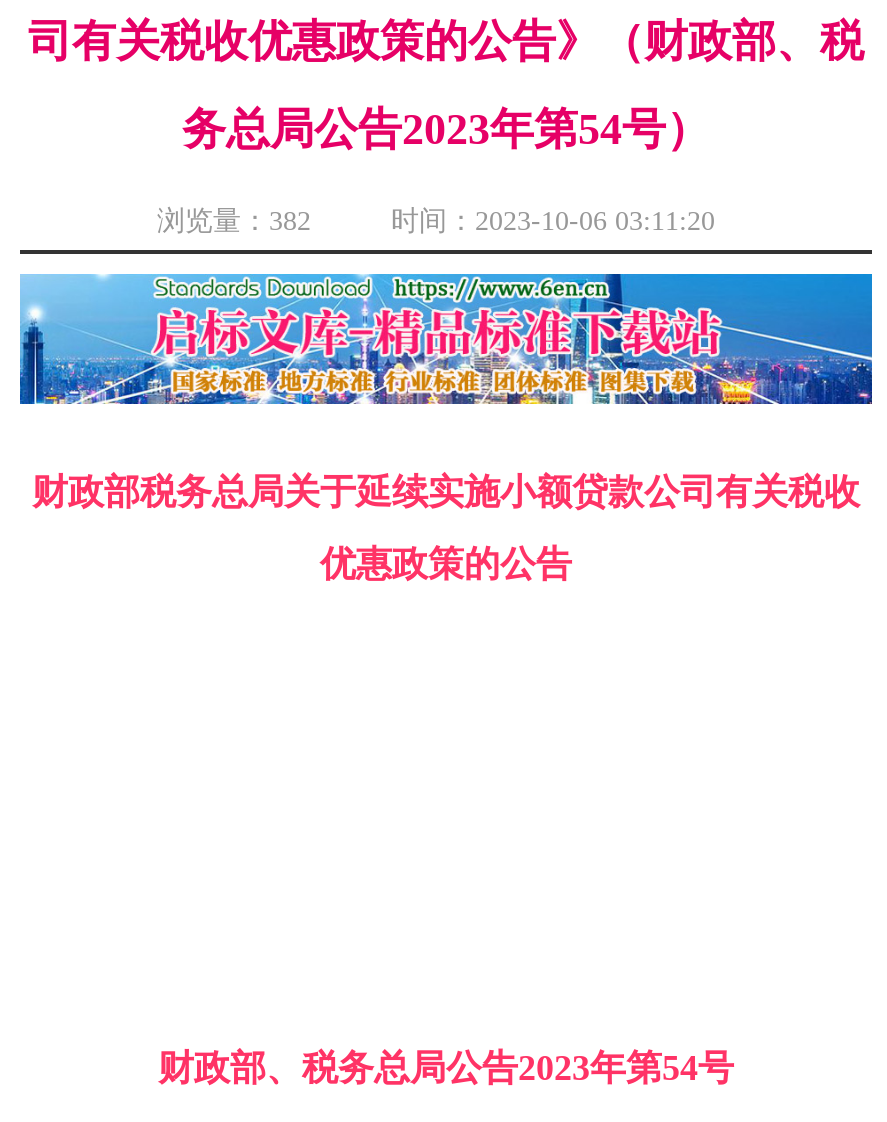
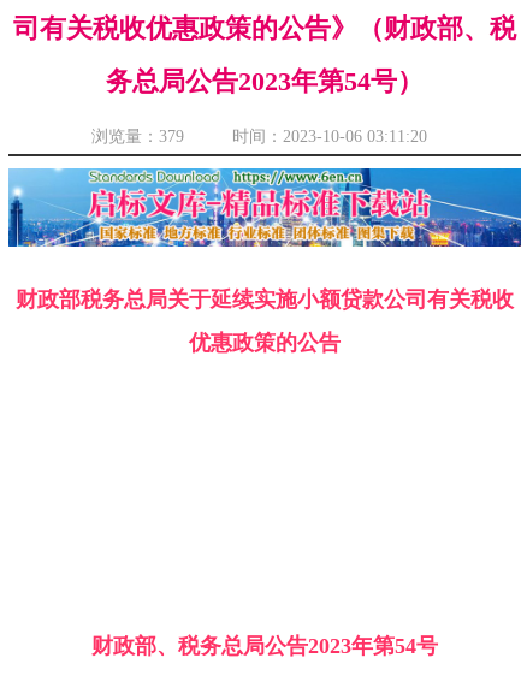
- 浏览量：382 时间：2023-10-06 03:11:20
+ 浏览量：379 时间：2023-10-06 03:11:20
